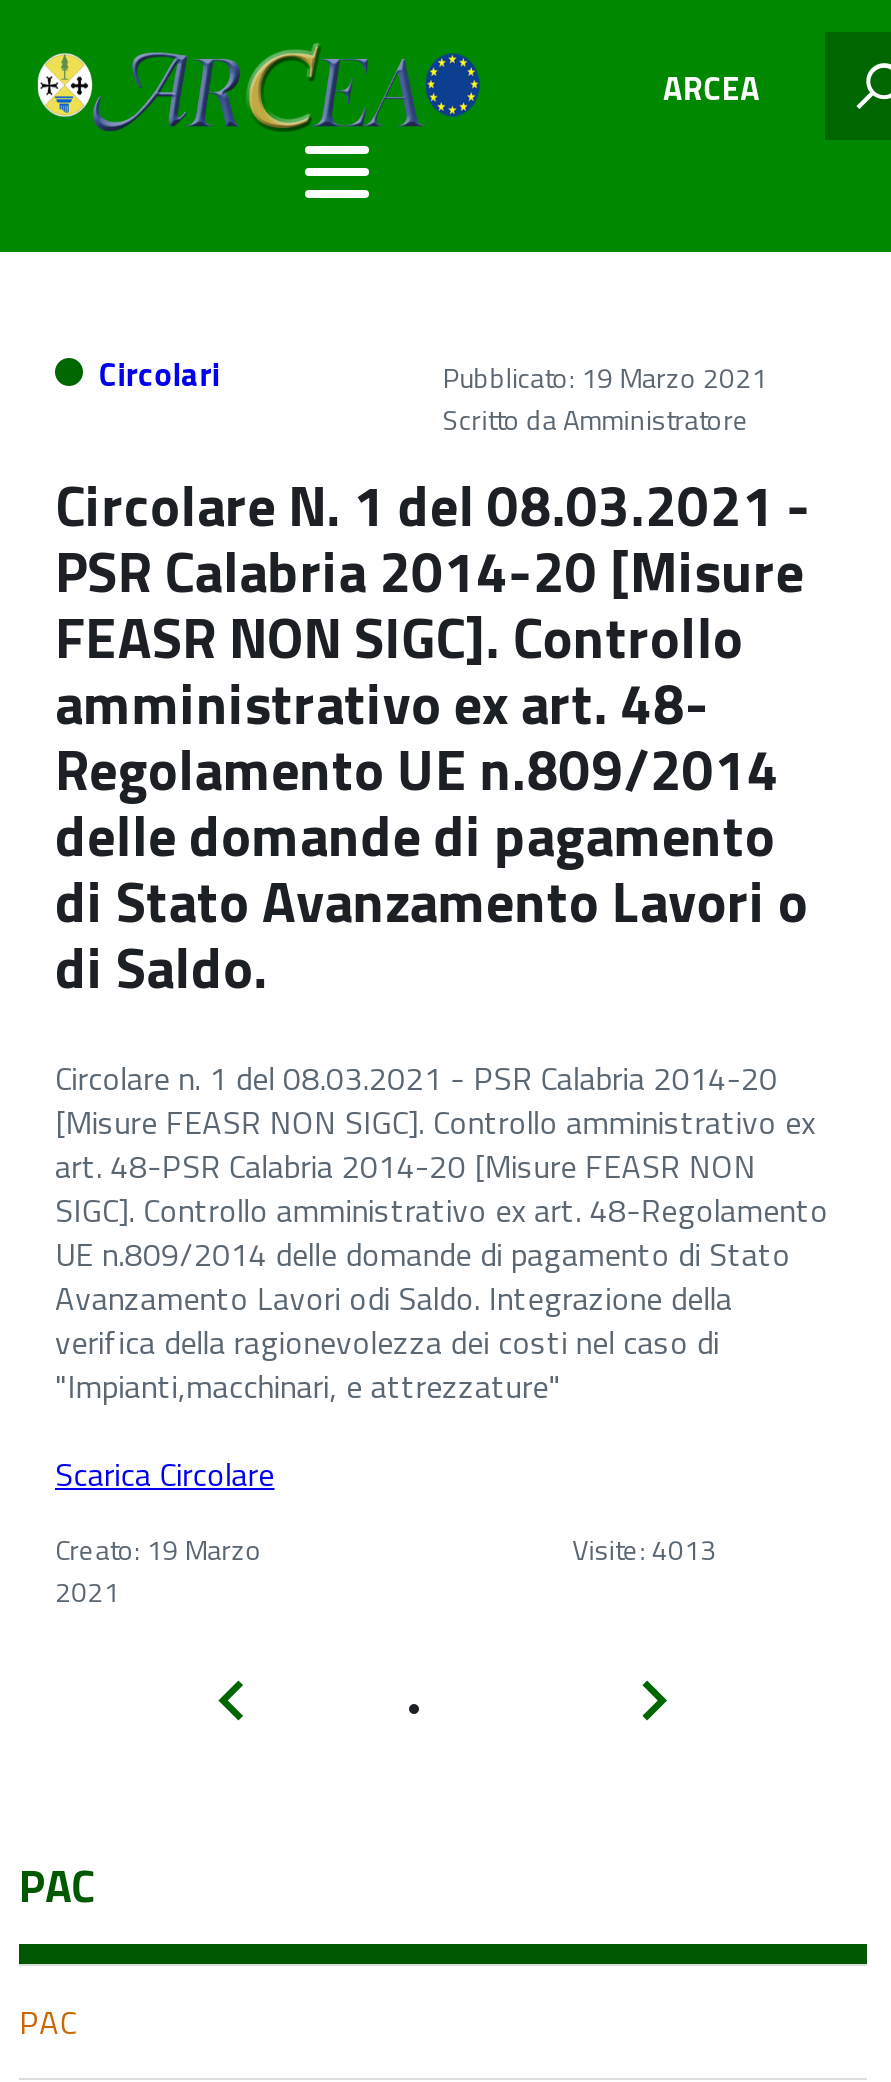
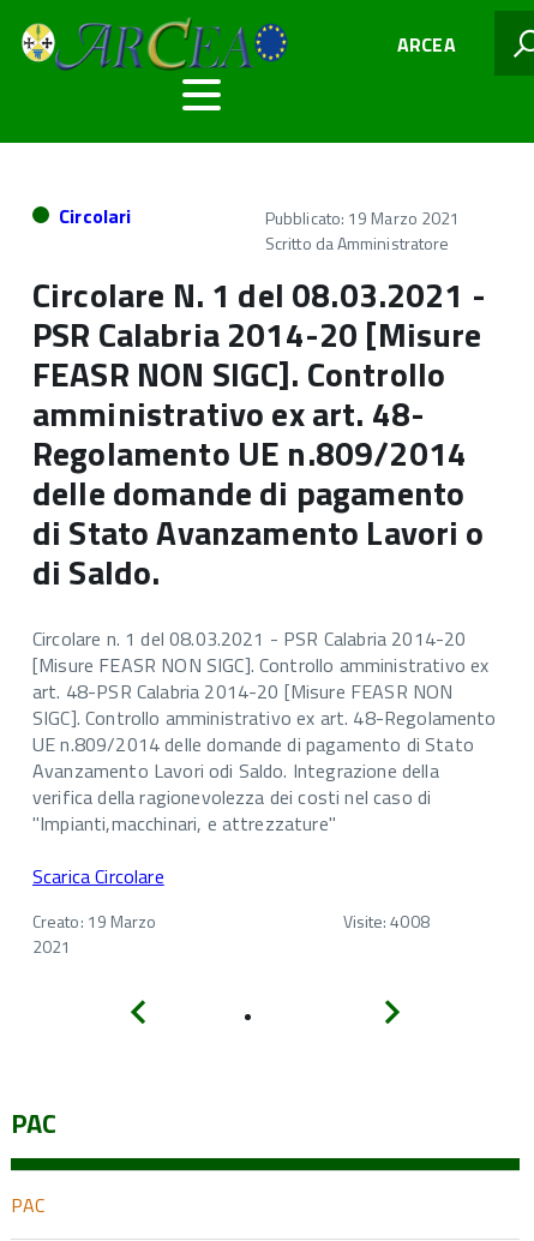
- Visite: 4013
+ Visite: 4008
